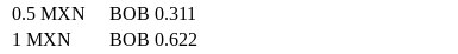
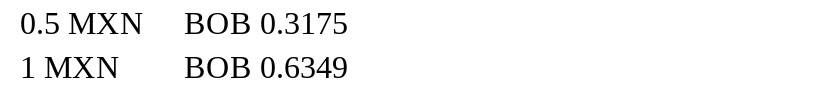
- 0.5 MXN BOB 0.311
+ 0.5 MXN BOB 0.3175

- 1 MXN BOB 0.622
+ 1 MXN BOB 0.6349
